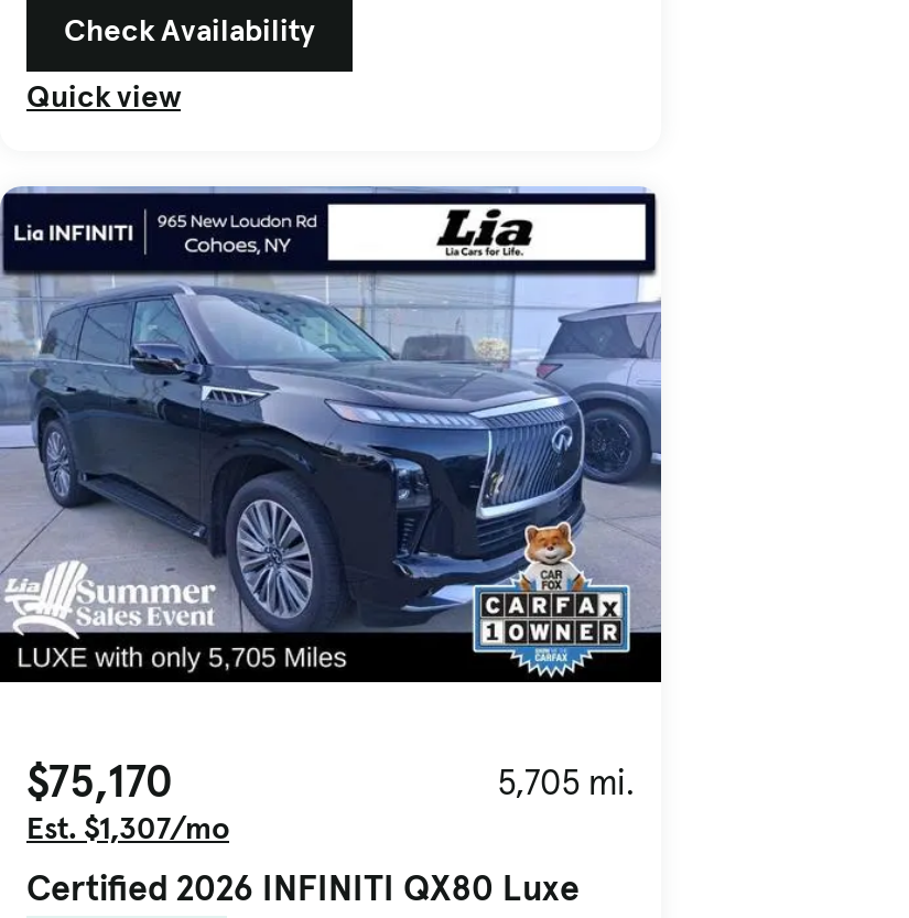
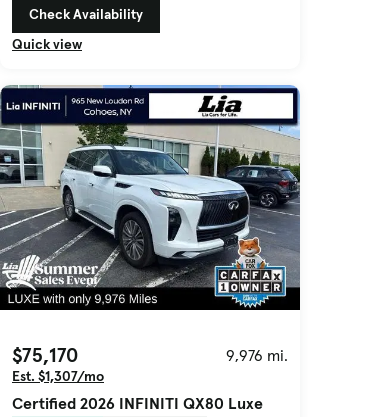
- [image]
+ [image]

- 5,705 mi.
+ 9,976 mi.
